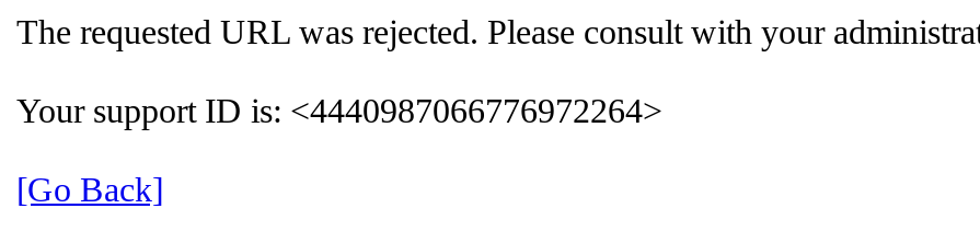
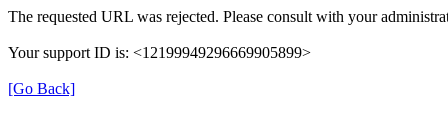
- Your support ID is: <4440987066776972264>
+ Your support ID is: <12199949296669905899>
